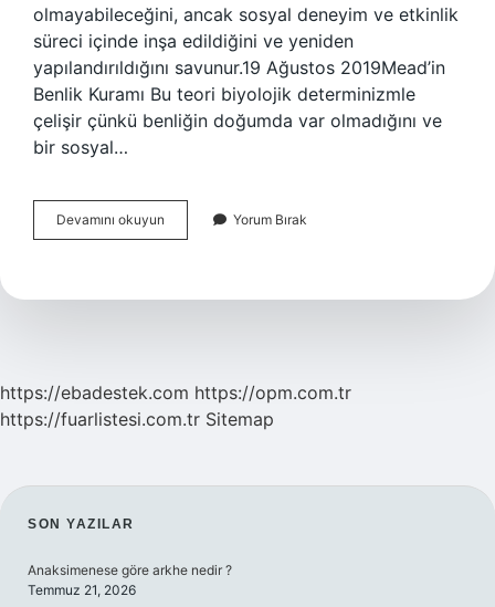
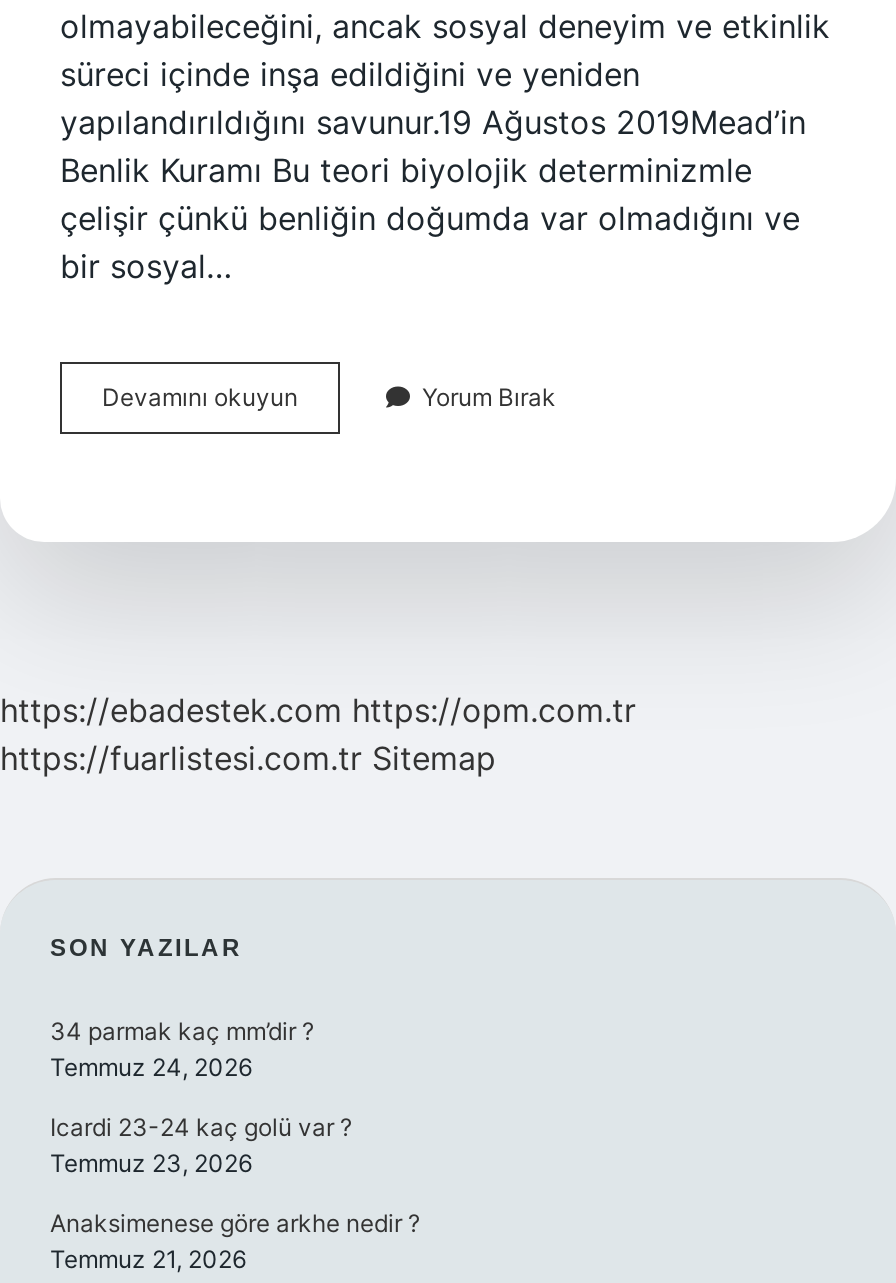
+ 34 parmak kaç mm’dir ?
+ Temmuz 24, 2026
+ Icardi 23-24 kaç golü var ?
+ Temmuz 23, 2026
